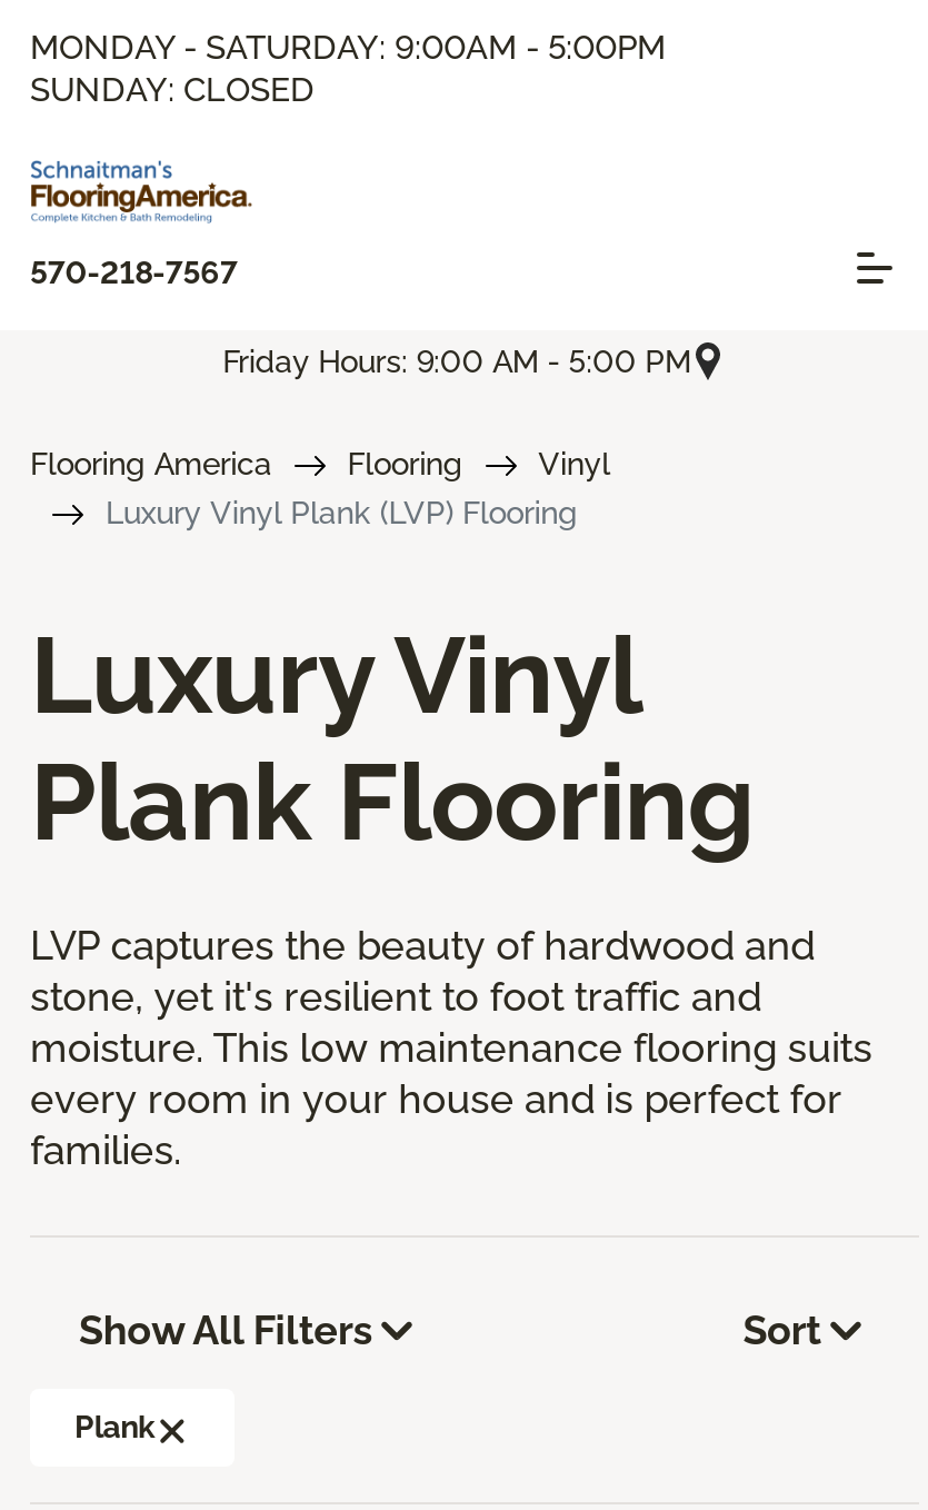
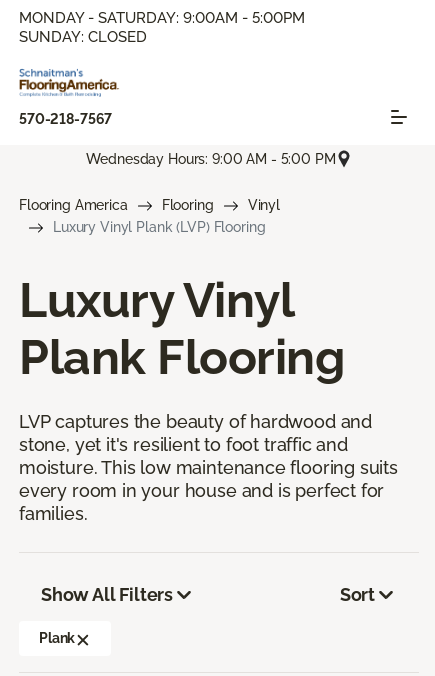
- Friday Hours: 9:00 AM - 5:00 PM
+ Wednesday Hours: 9:00 AM - 5:00 PM
